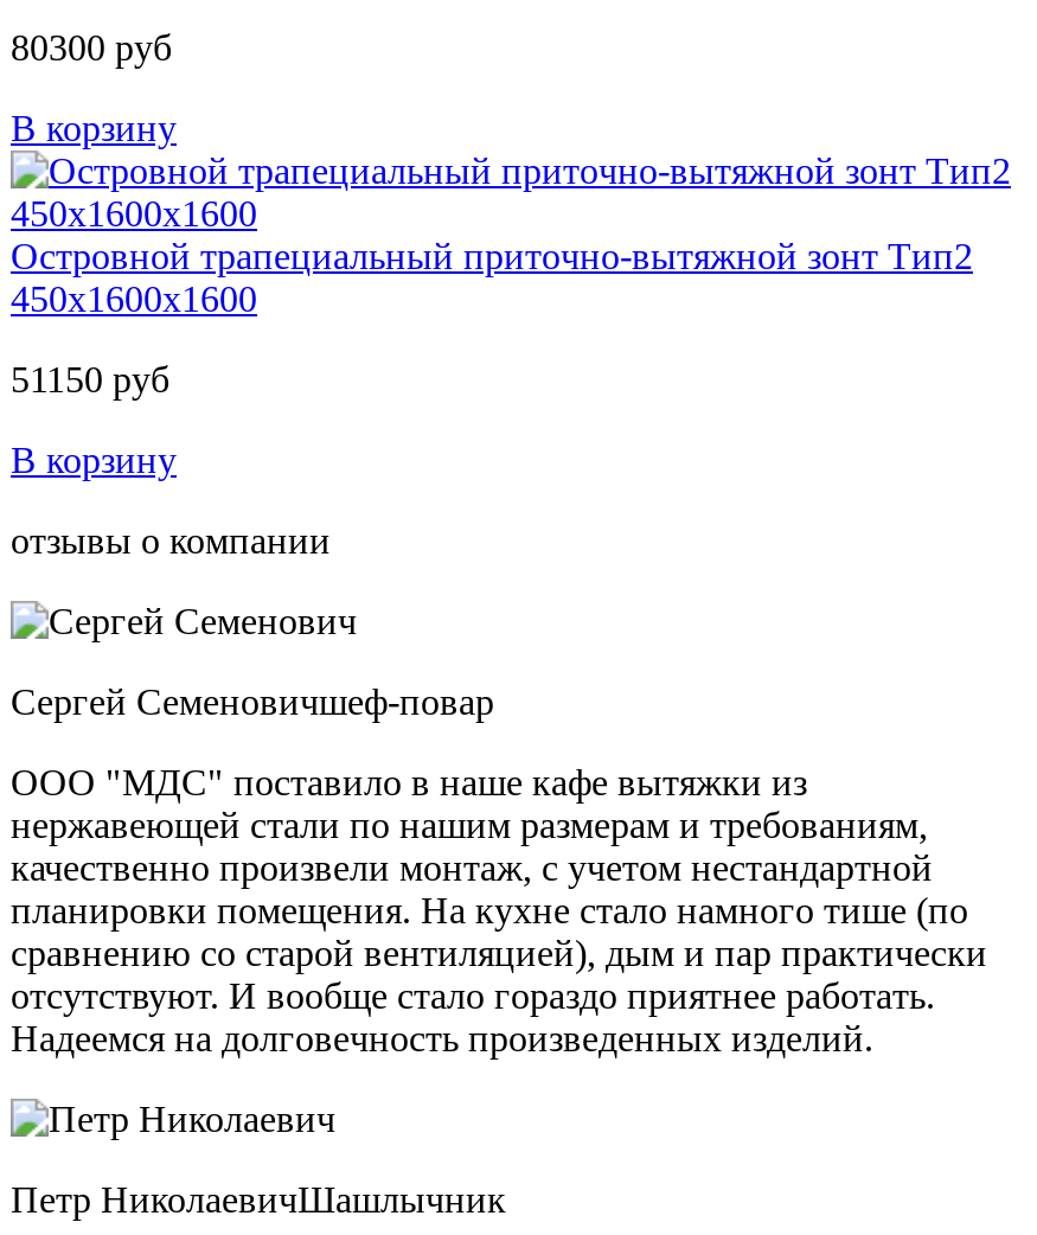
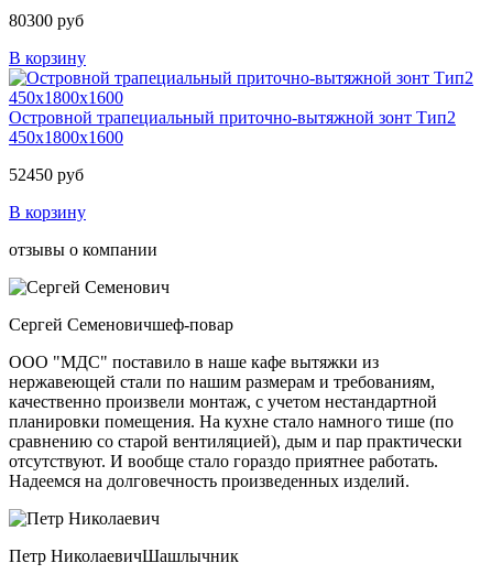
- 450x1600x1600
+ 450x1800x1600

- 51150 руб
+ 52450 руб
